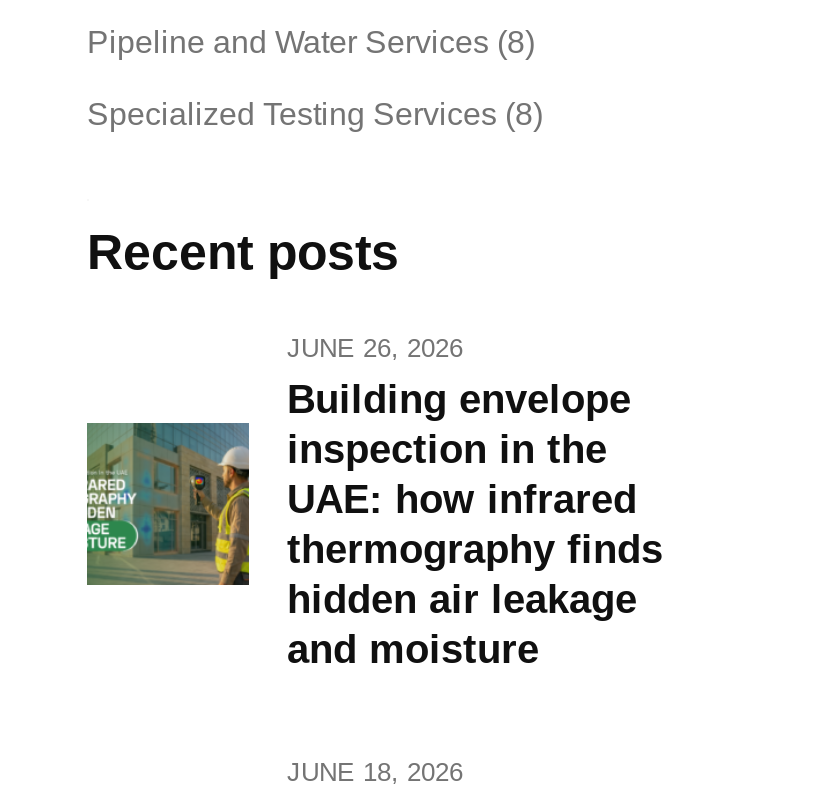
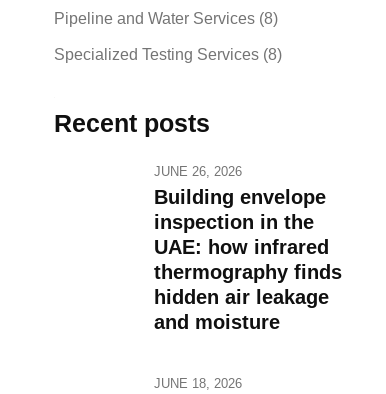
- [image]
